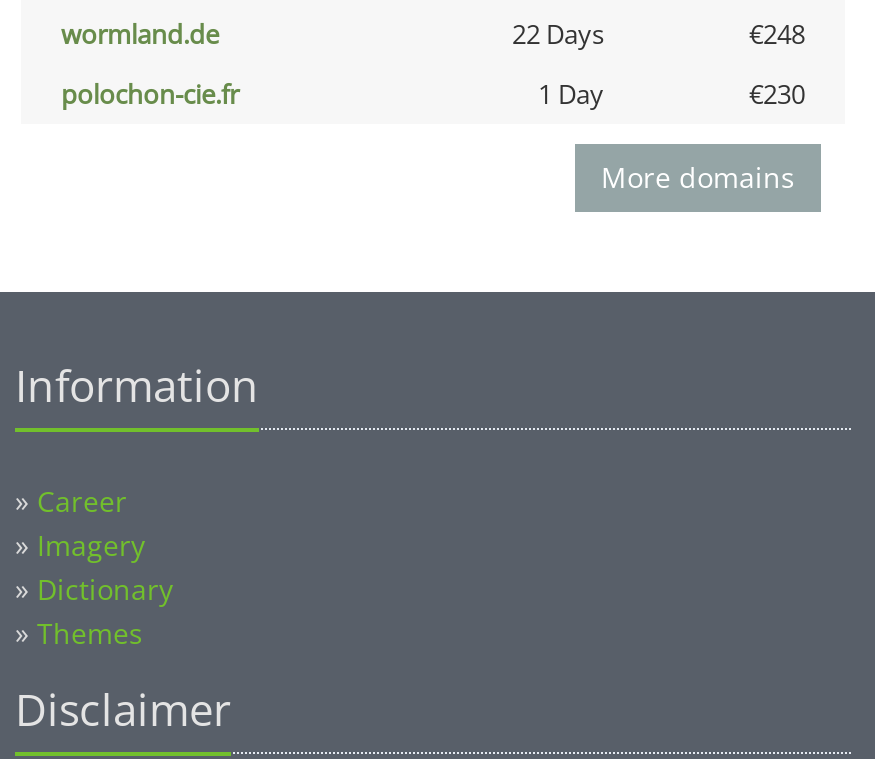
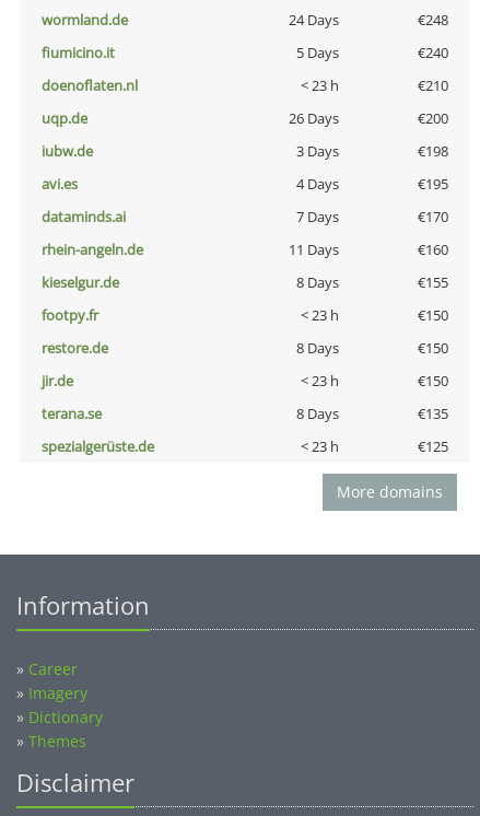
- 22 Days
+ 24 Days

- polochon-cie.fr
- 1 Day
- €230
+ fiumicino.it
+ 5 Days
+ €240
+ doenoflaten.nl
+ < 23 h
+ €210
+ uqp.de
+ 26 Days
+ €200
+ iubw.de
+ 3 Days
+ €198
+ avi.es
+ 4 Days
+ €195
+ dataminds.ai
+ 7 Days
+ €170
+ rhein-angeln.de
+ 11 Days
+ €160
+ kieselgur.de
+ 8 Days
+ €155
+ footpy.fr
+ < 23 h
+ €150
+ restore.de
+ 8 Days
+ €150
+ jir.de
+ < 23 h
+ €150
+ terana.se
+ 8 Days
+ €135
+ spezialgerüste.de
+ < 23 h
+ €125
